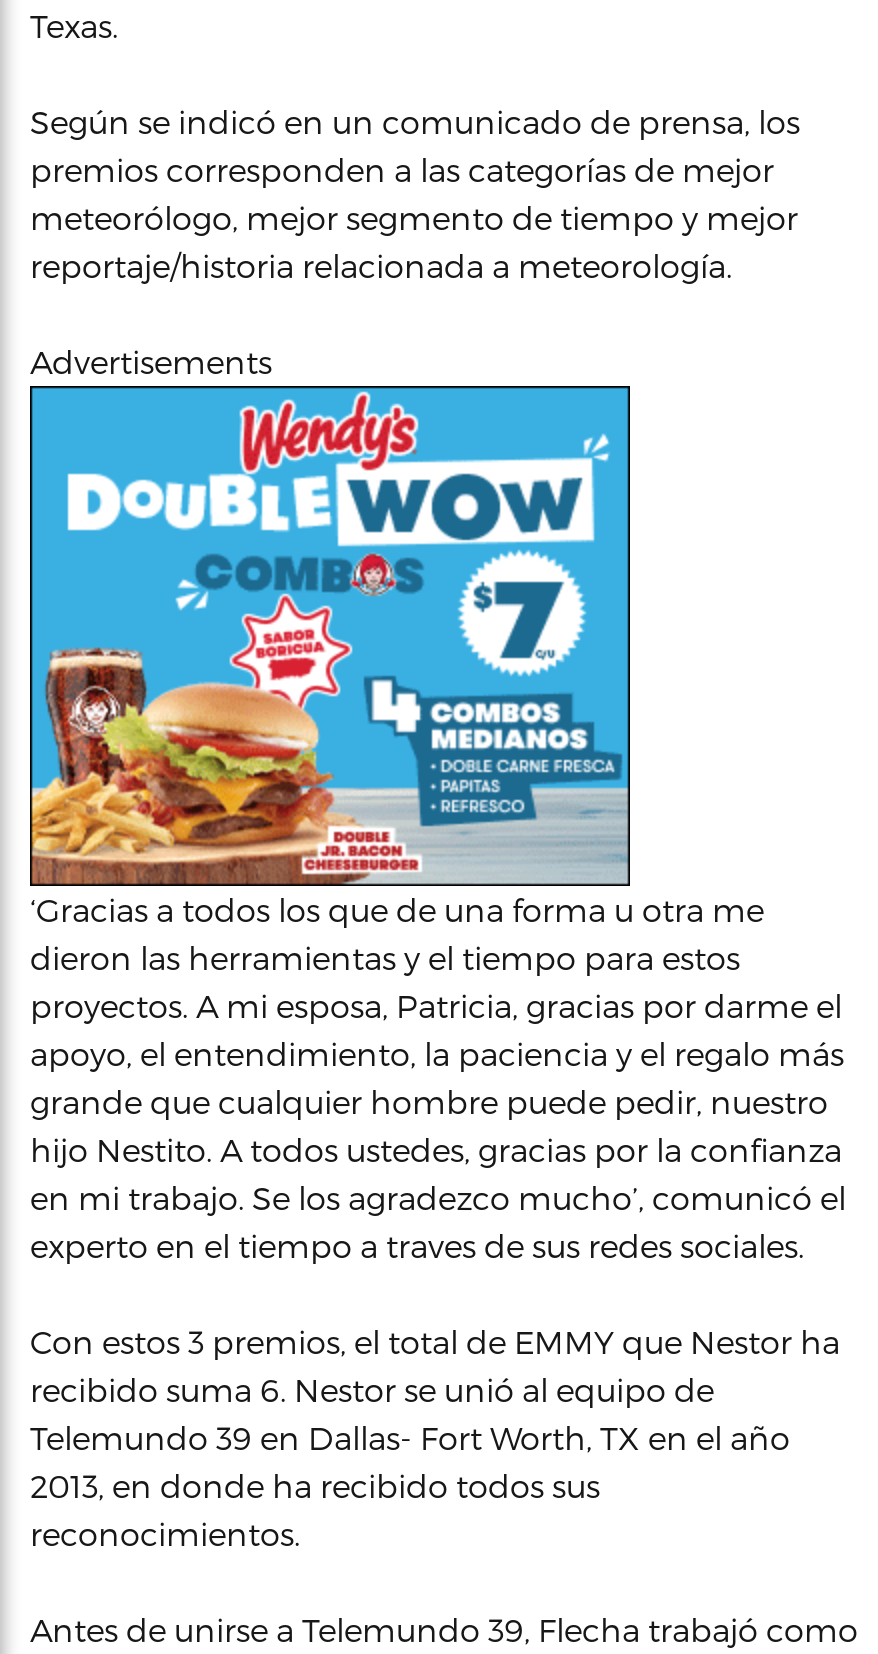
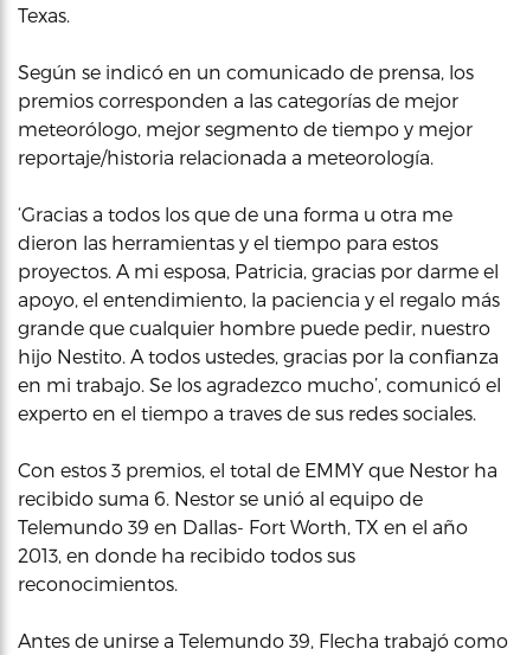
- Advertisements

- [image]
